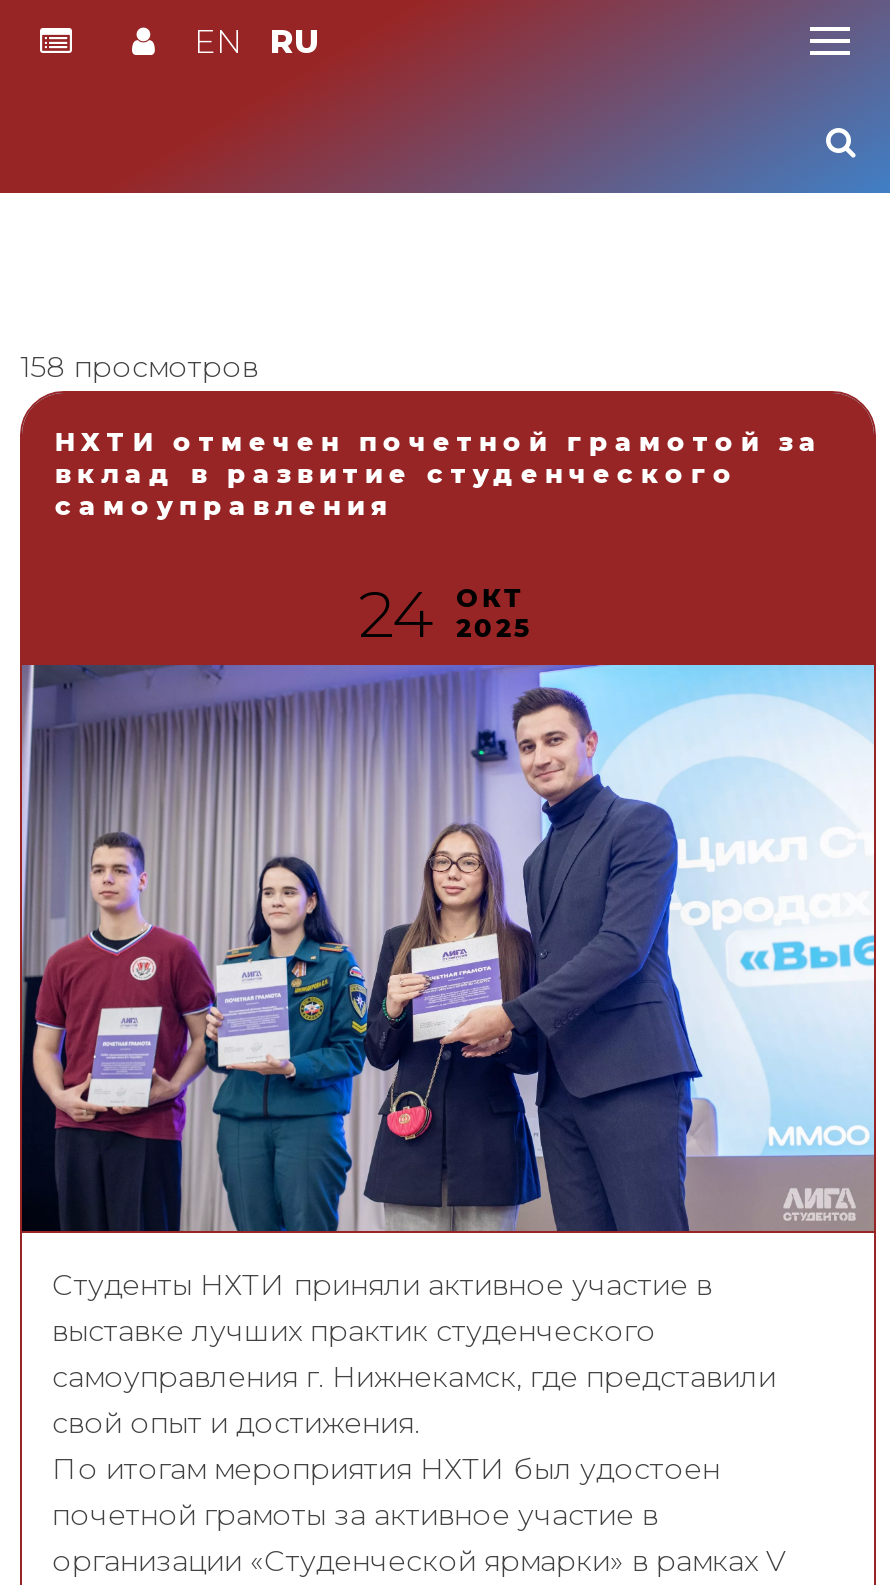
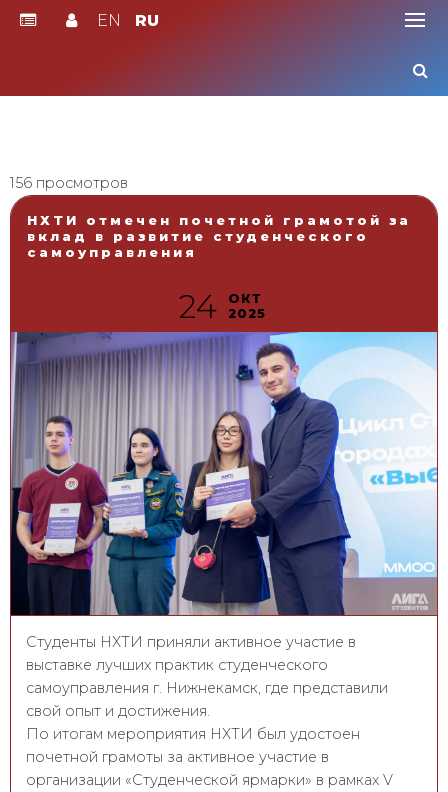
- 158 просмотров
+ 156 просмотров
